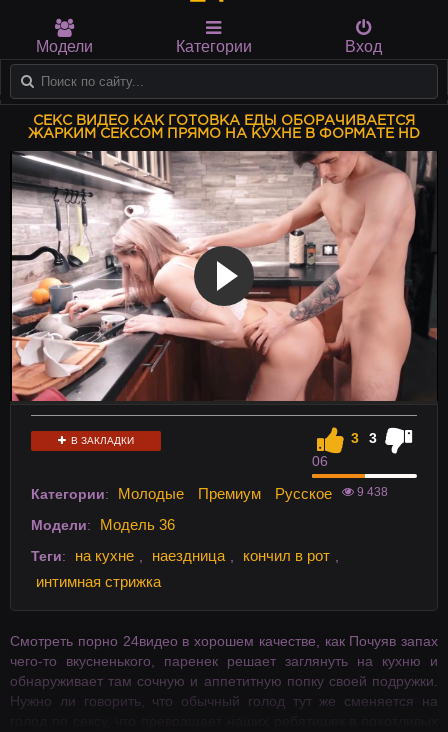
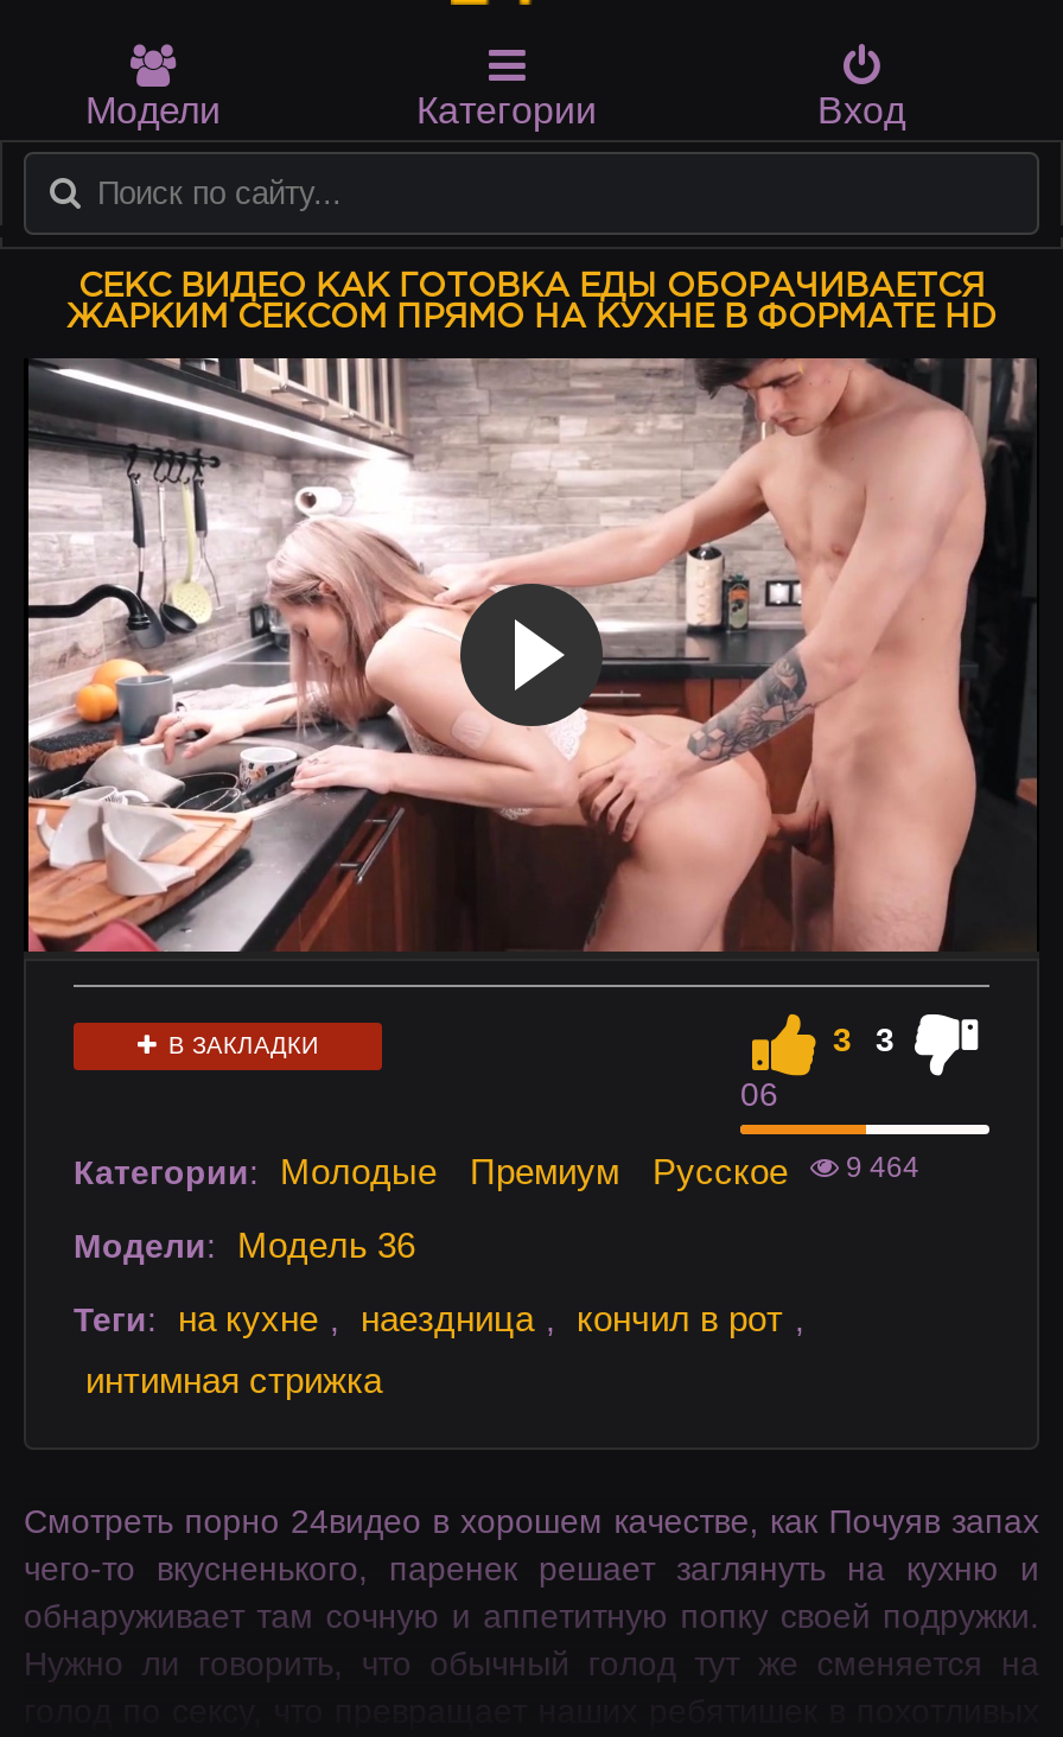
- Категории: Молодые Премиум Русское 9 438
+ Категории: Молодые Премиум Русское 9 464
